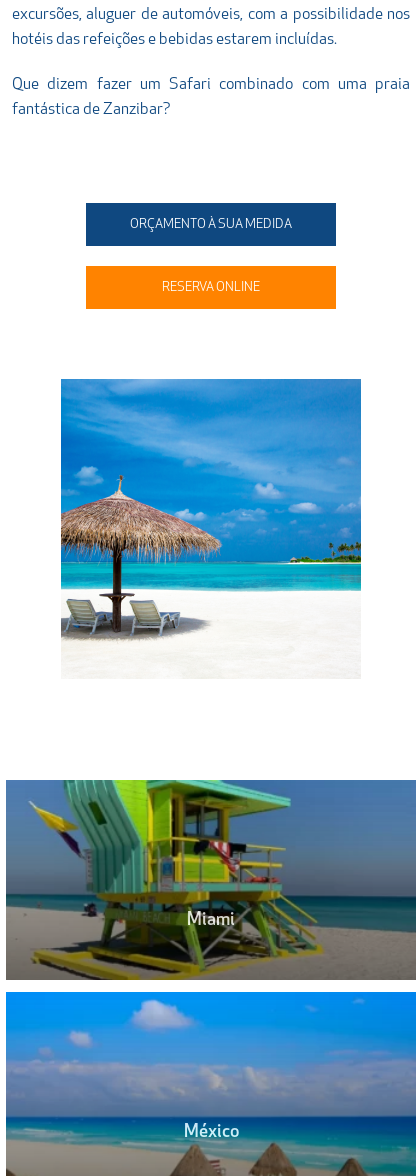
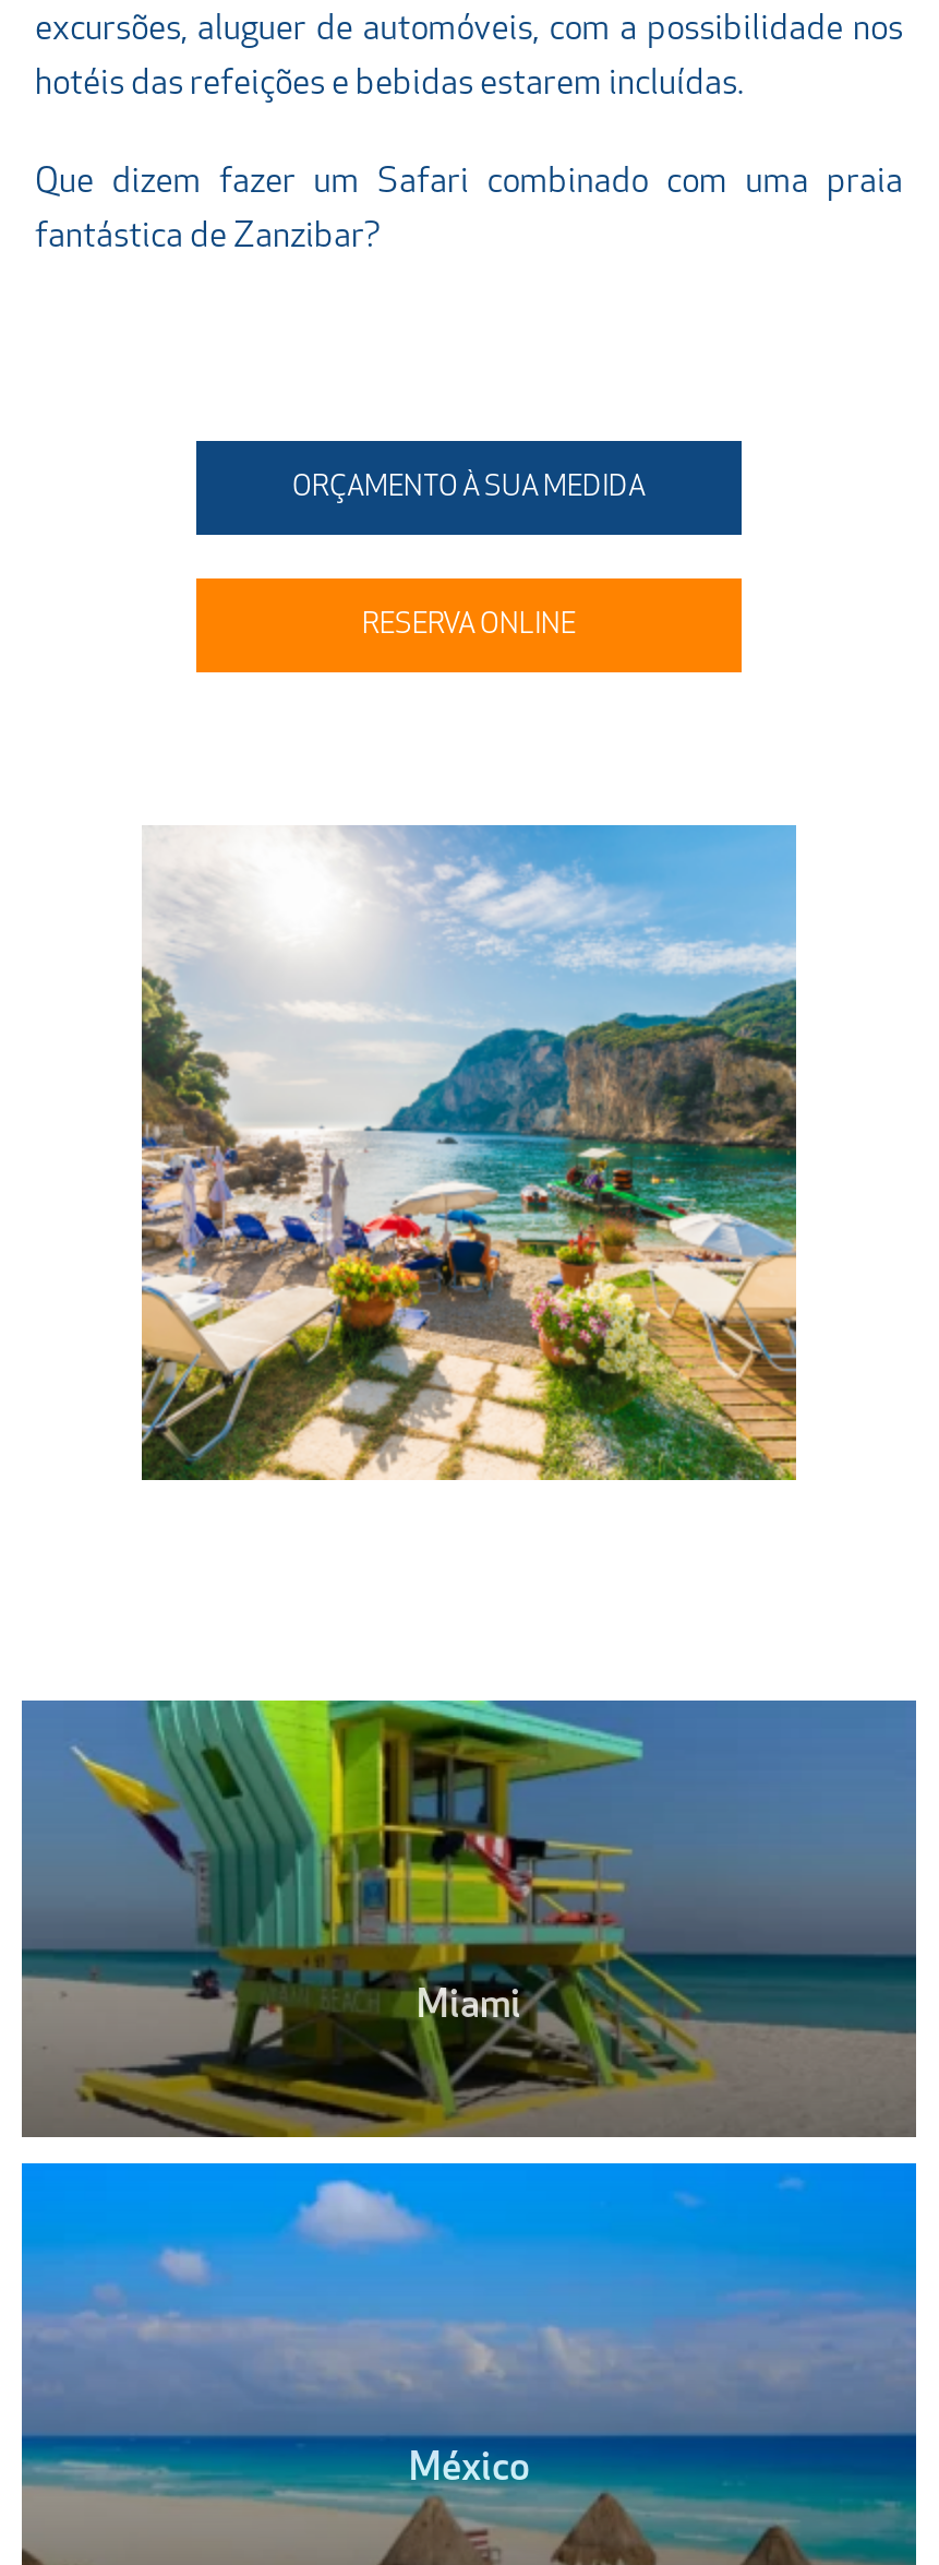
- [image]
+ [image]
